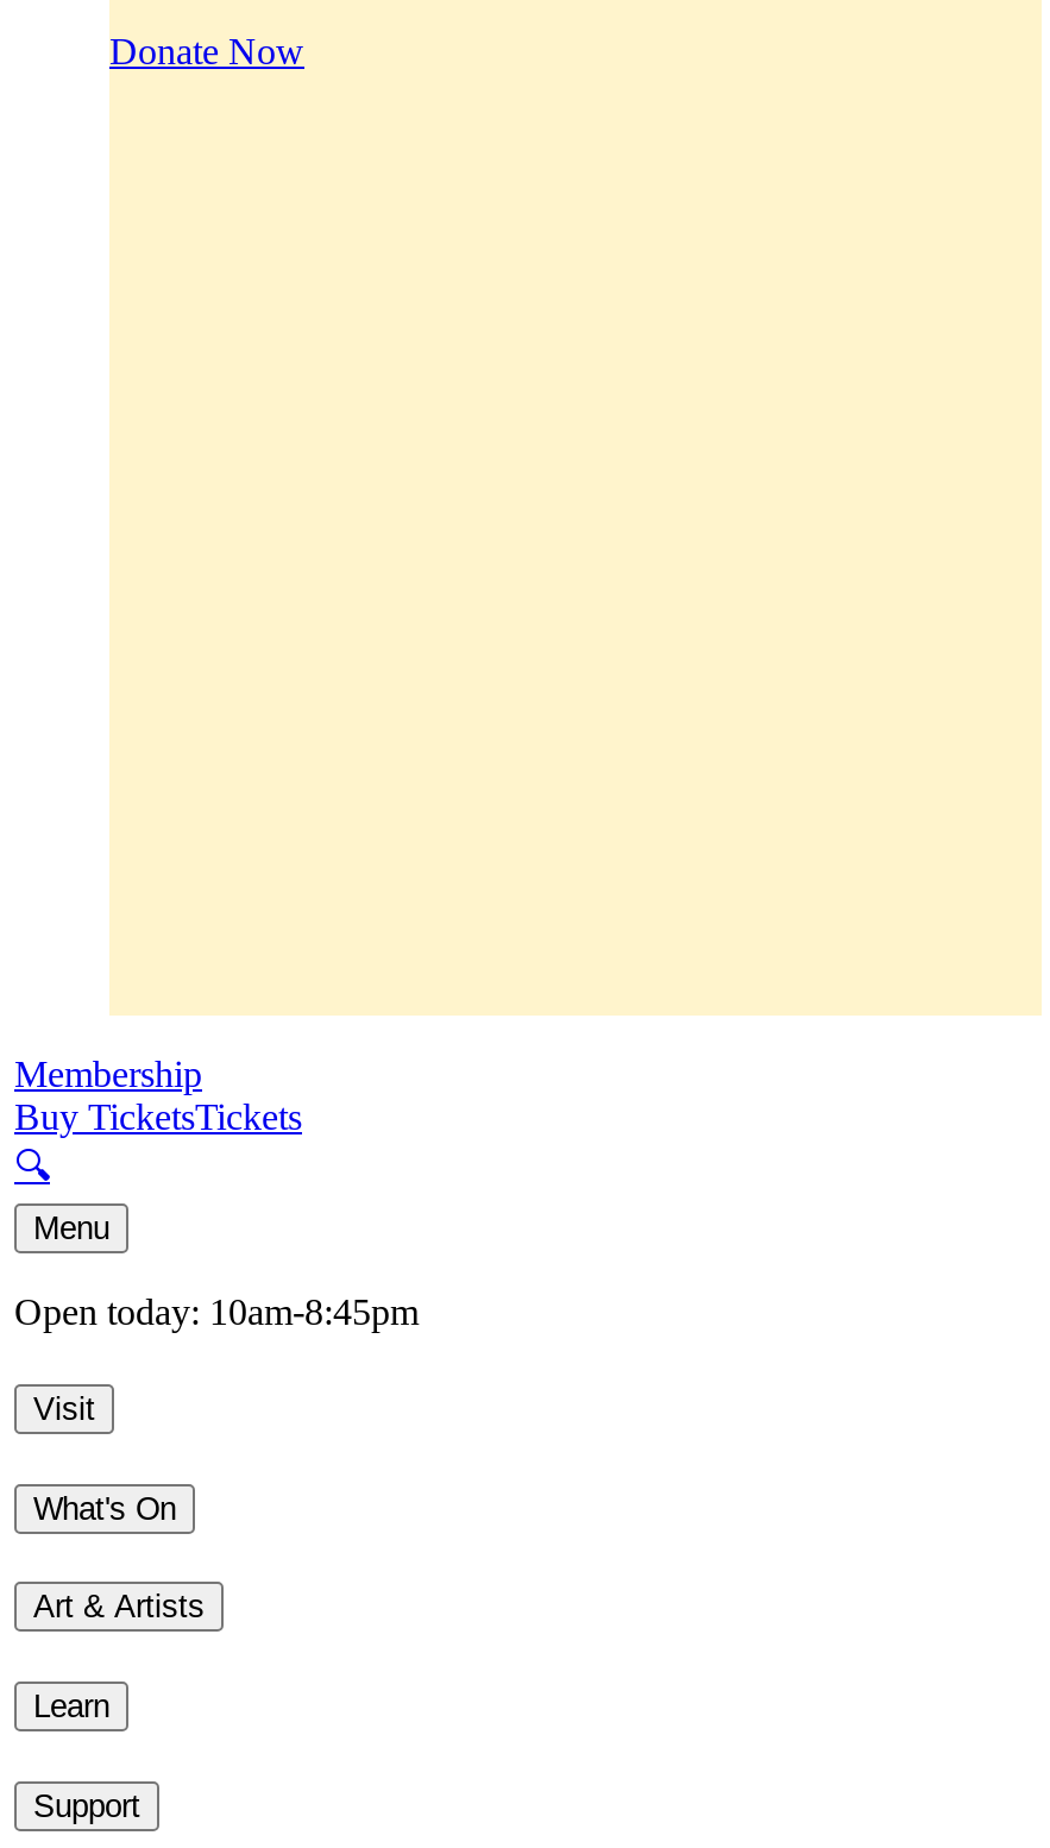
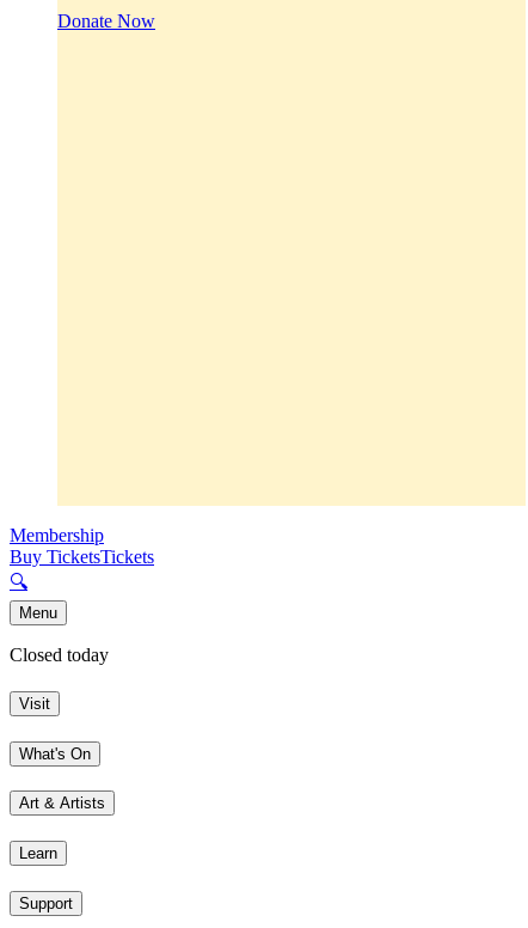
- Open today: 10am-8:45pm
+ Closed today
